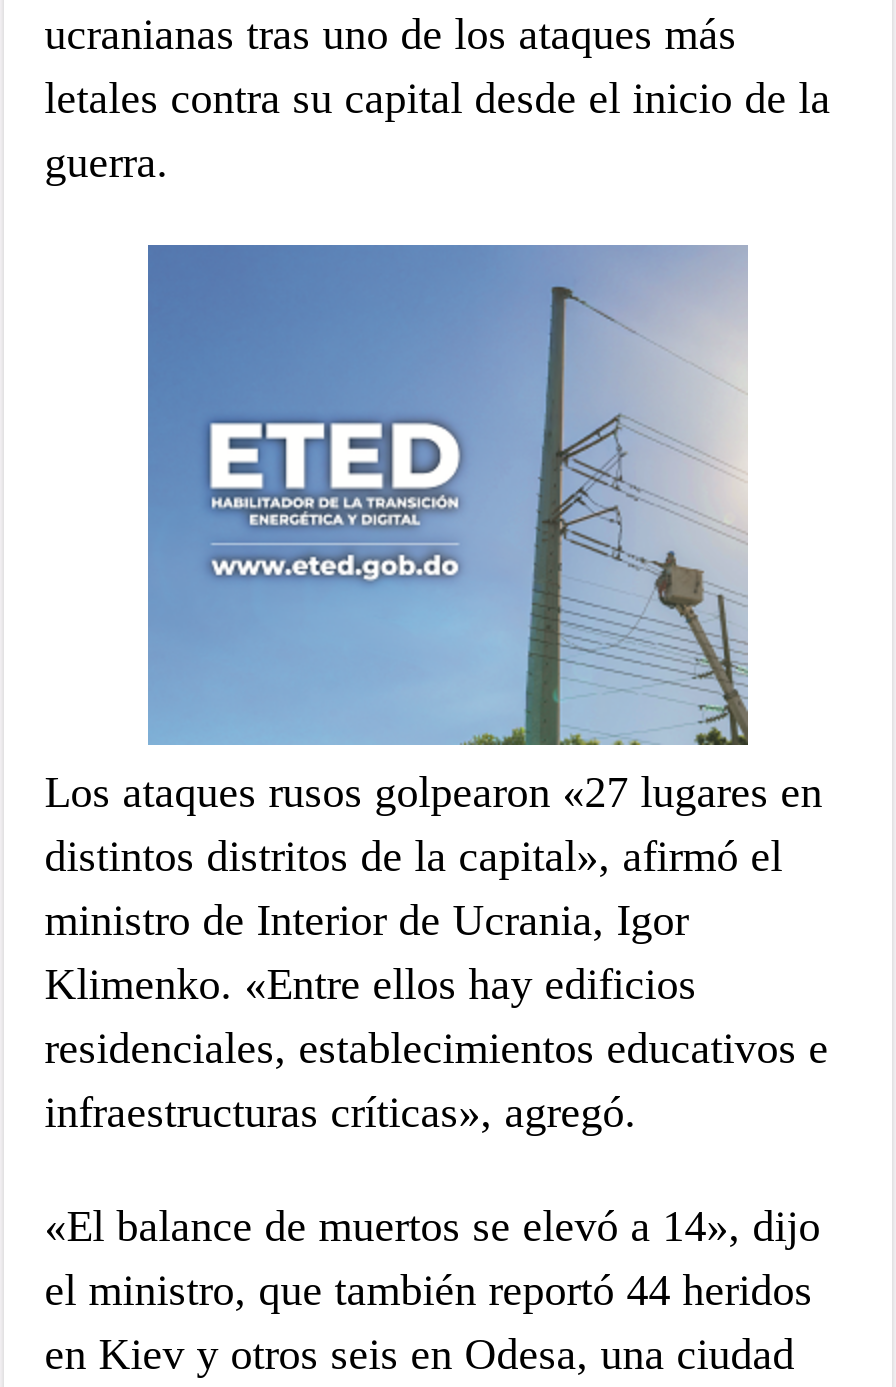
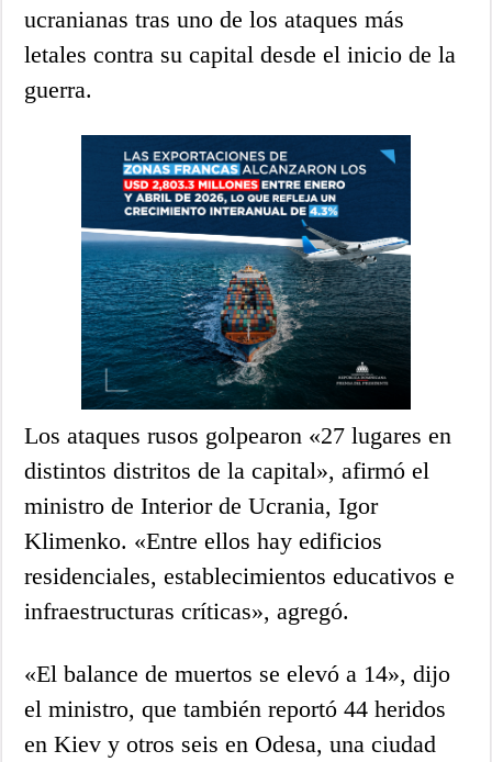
- [image]
+ [image]
